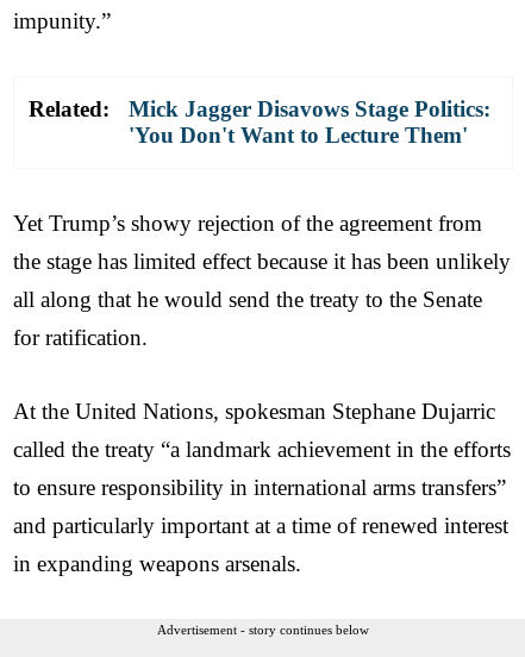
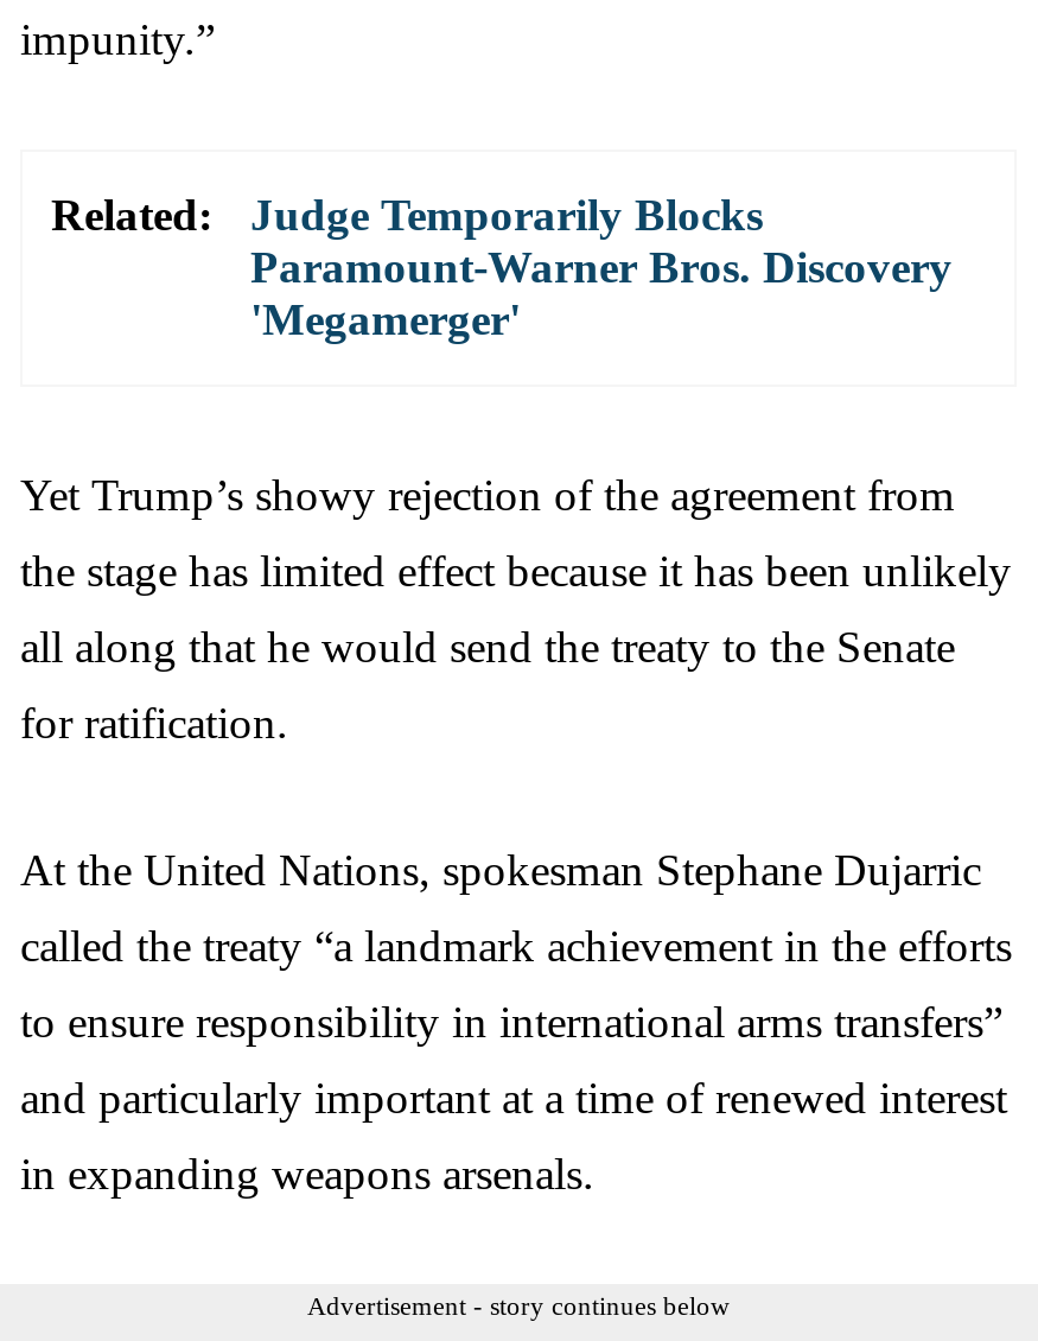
- Mick Jagger Disavows Stage Politics:
- 'You Don't Want to Lecture Them'
+ Judge Temporarily Blocks
+ Paramount-Warner Bros. Discovery
+ 'Megamerger'
